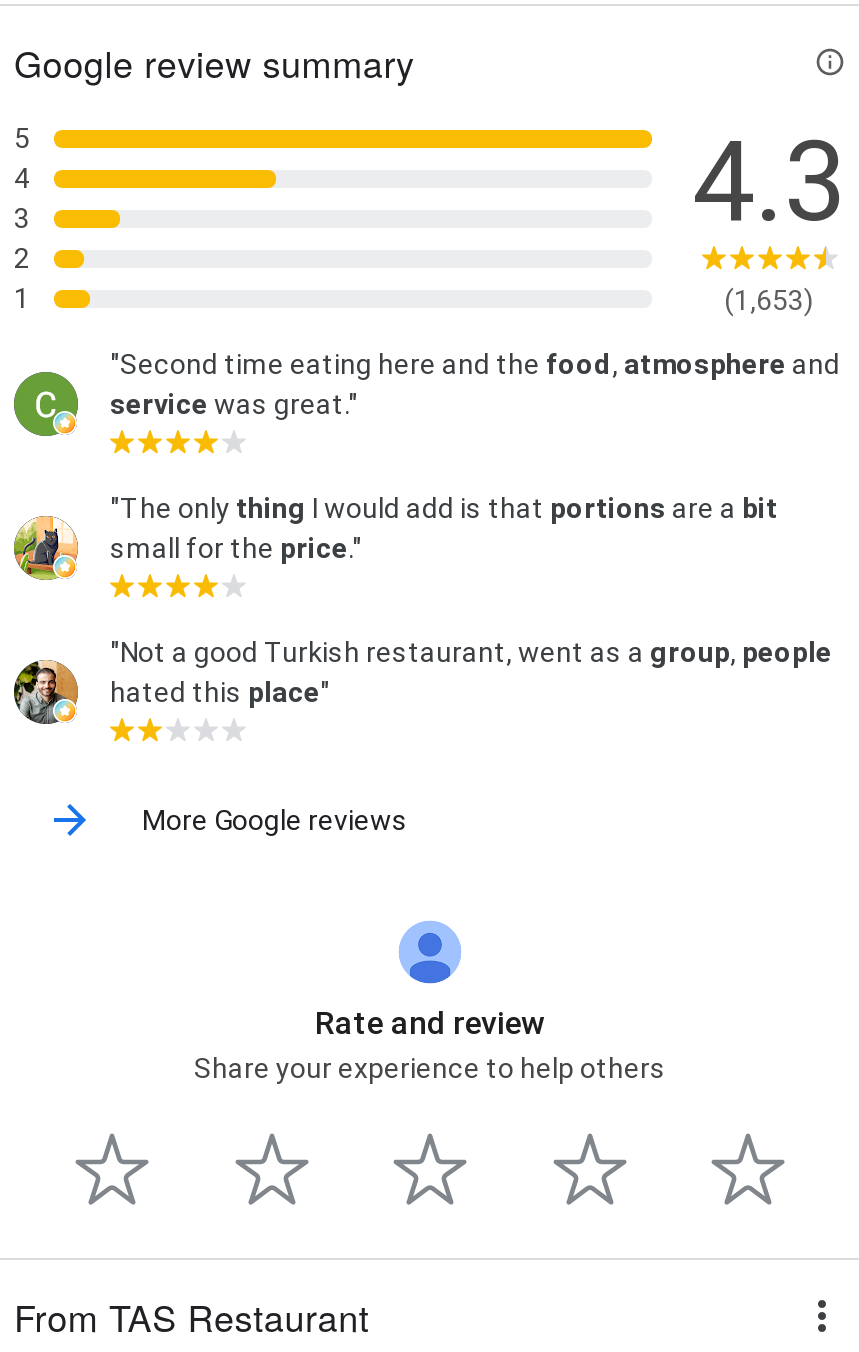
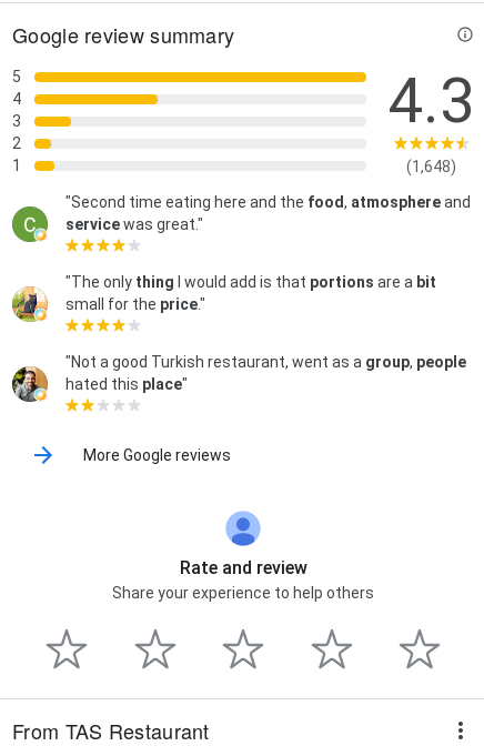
- (1,653)
+ (1,648)
